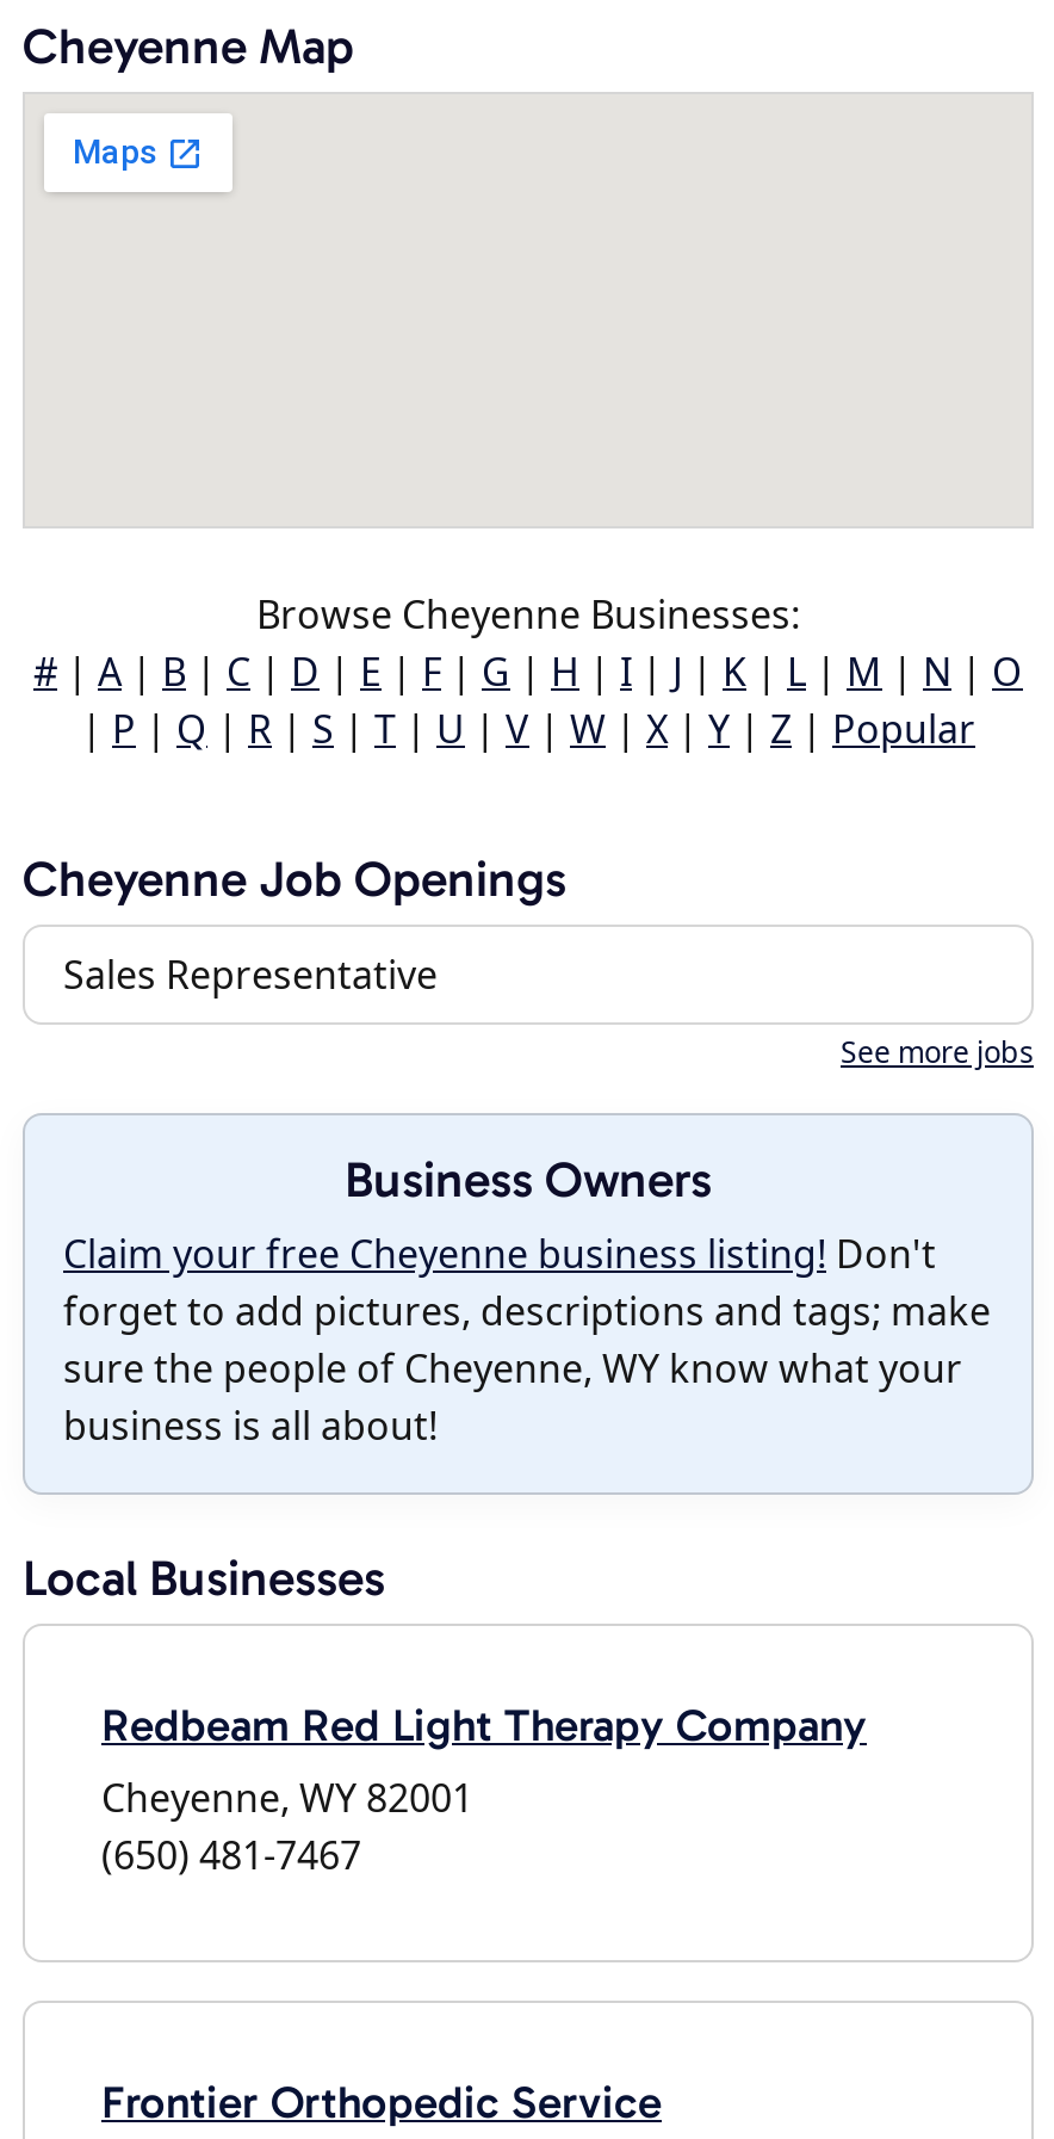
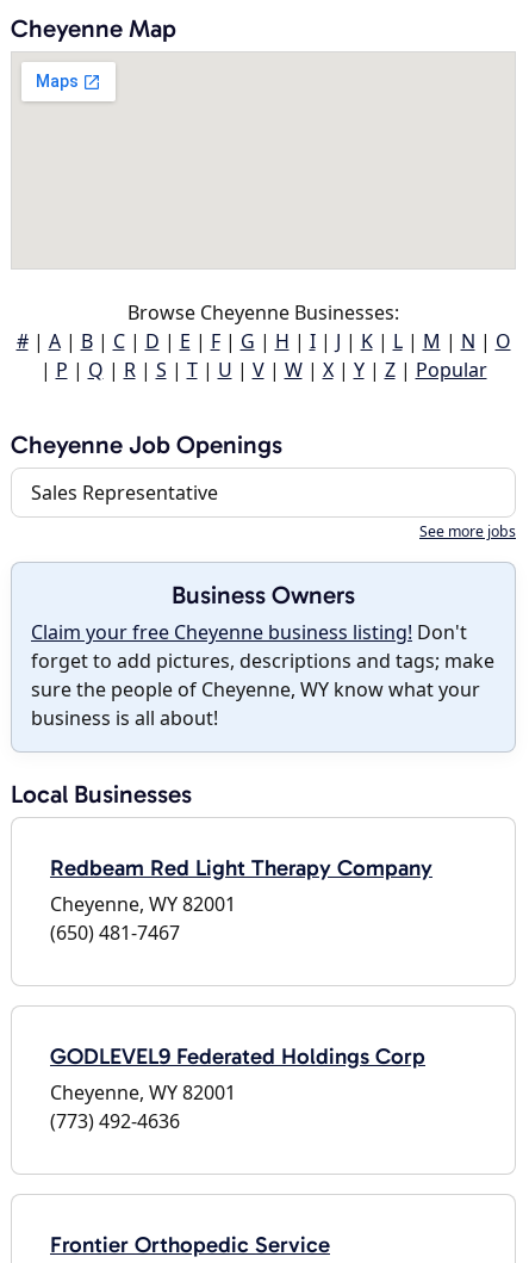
+ GODLEVEL9 Federated Holdings Corp
+ Cheyenne, WY 82001
+ (773) 492-4636
